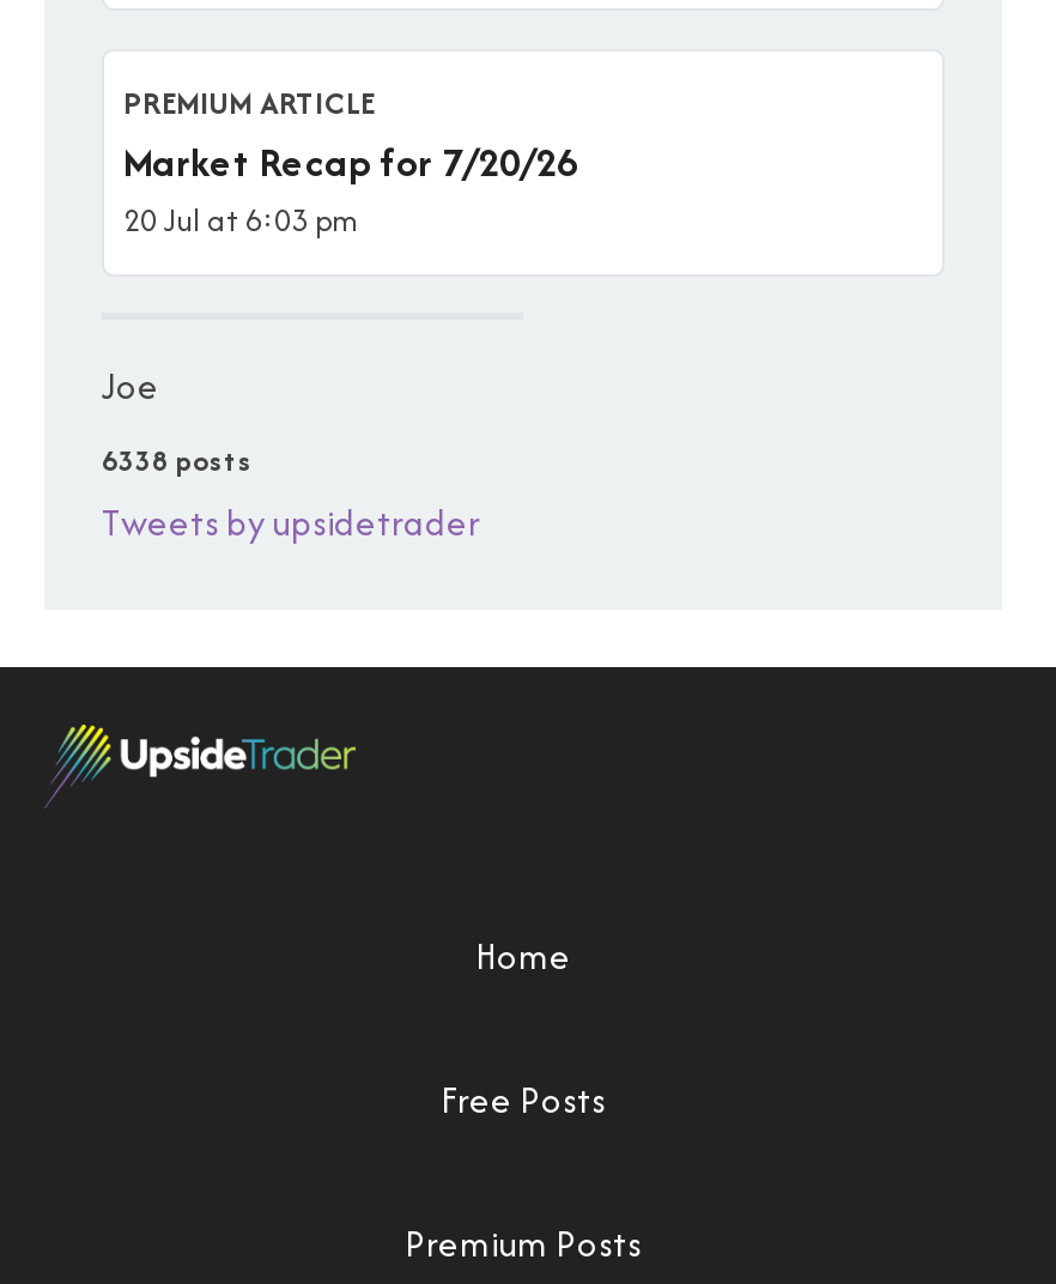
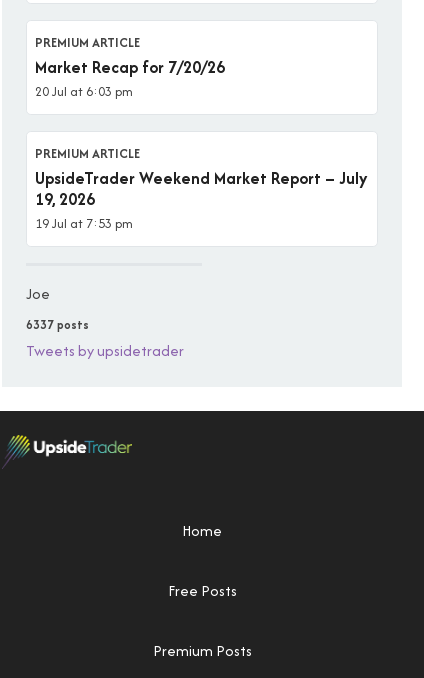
+ PREMIUM ARTICLE
+ UpsideTrader Weekend Market Report – July
+ 19, 2026
+ 19 Jul at 7:53 pm

- 6338 posts
+ 6337 posts
